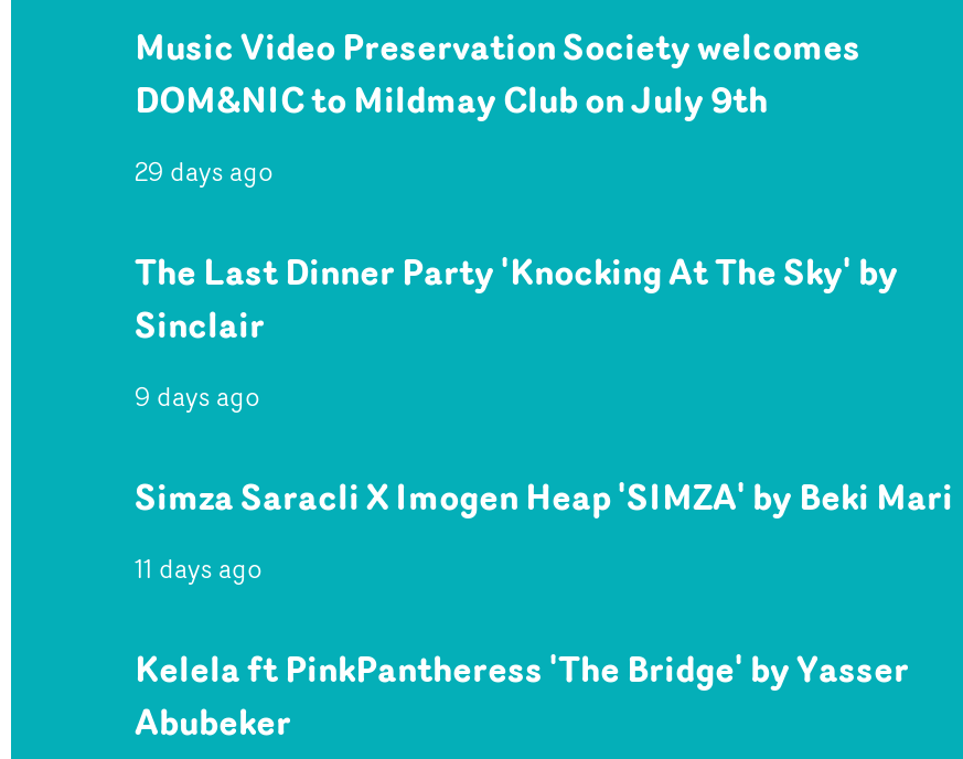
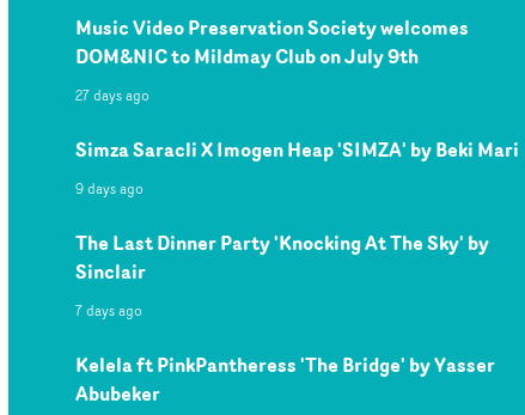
- 29 days ago
+ 27 days ago

moved down: The Last Dinner Party 'Knocking At The Sky' by | Sinclair

moved up: Simza Saracli X Imogen Heap 'SIMZA' by Beki Mari | 9 days ago

- 11 days ago
+ 7 days ago
